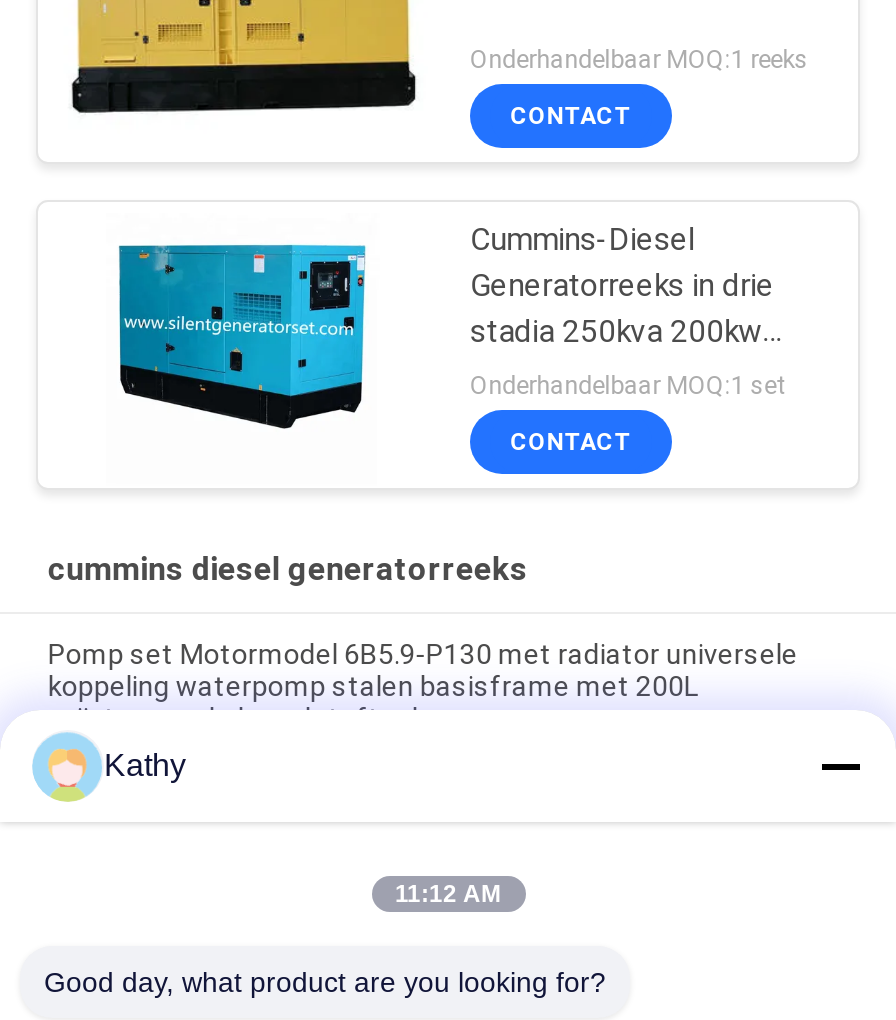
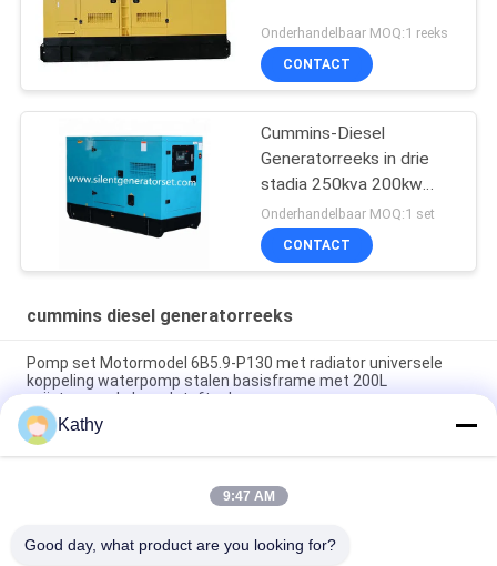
- 11:12 AM
+ 9:47 AM
